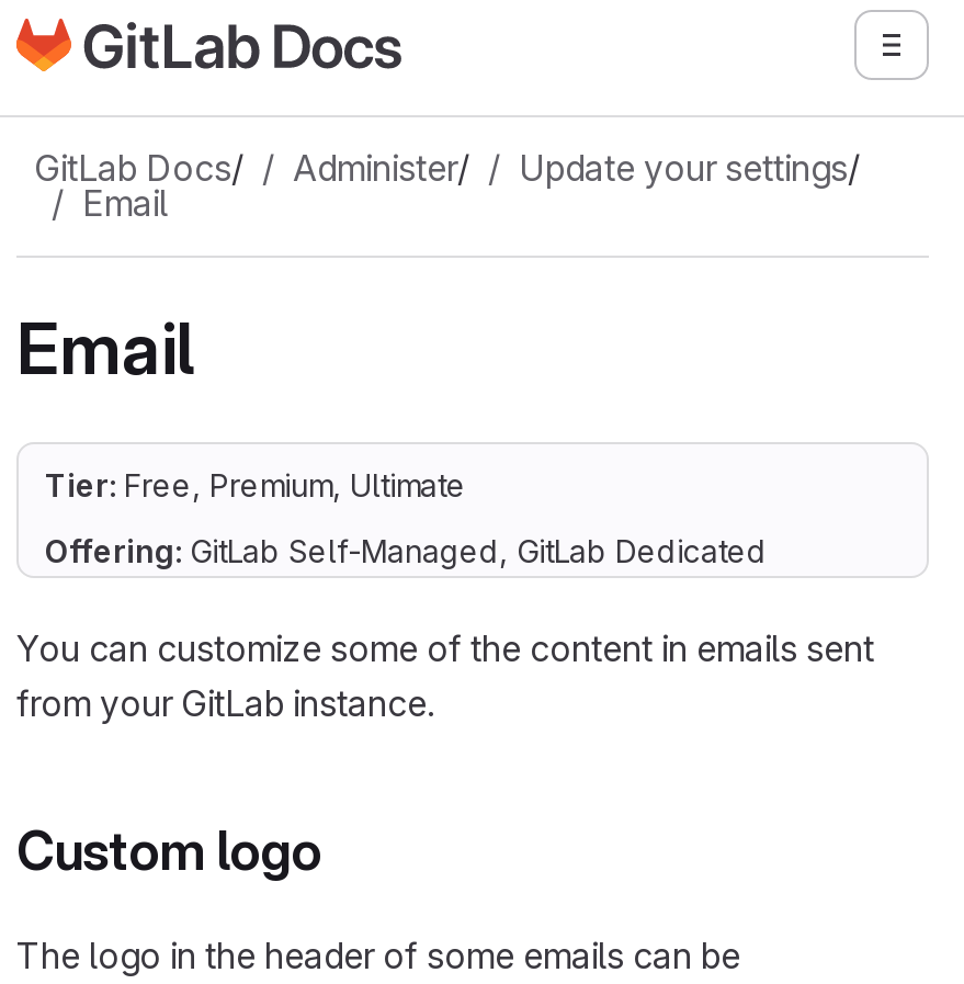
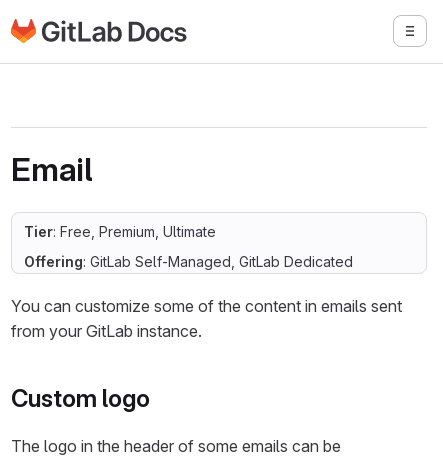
- GitLab Docs/
- Administer/
- Update your settings/
- Email
